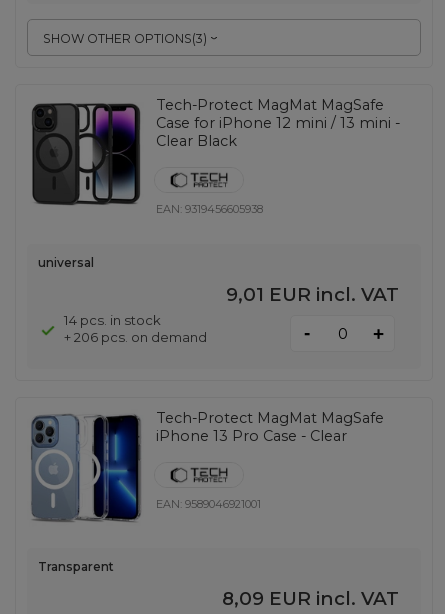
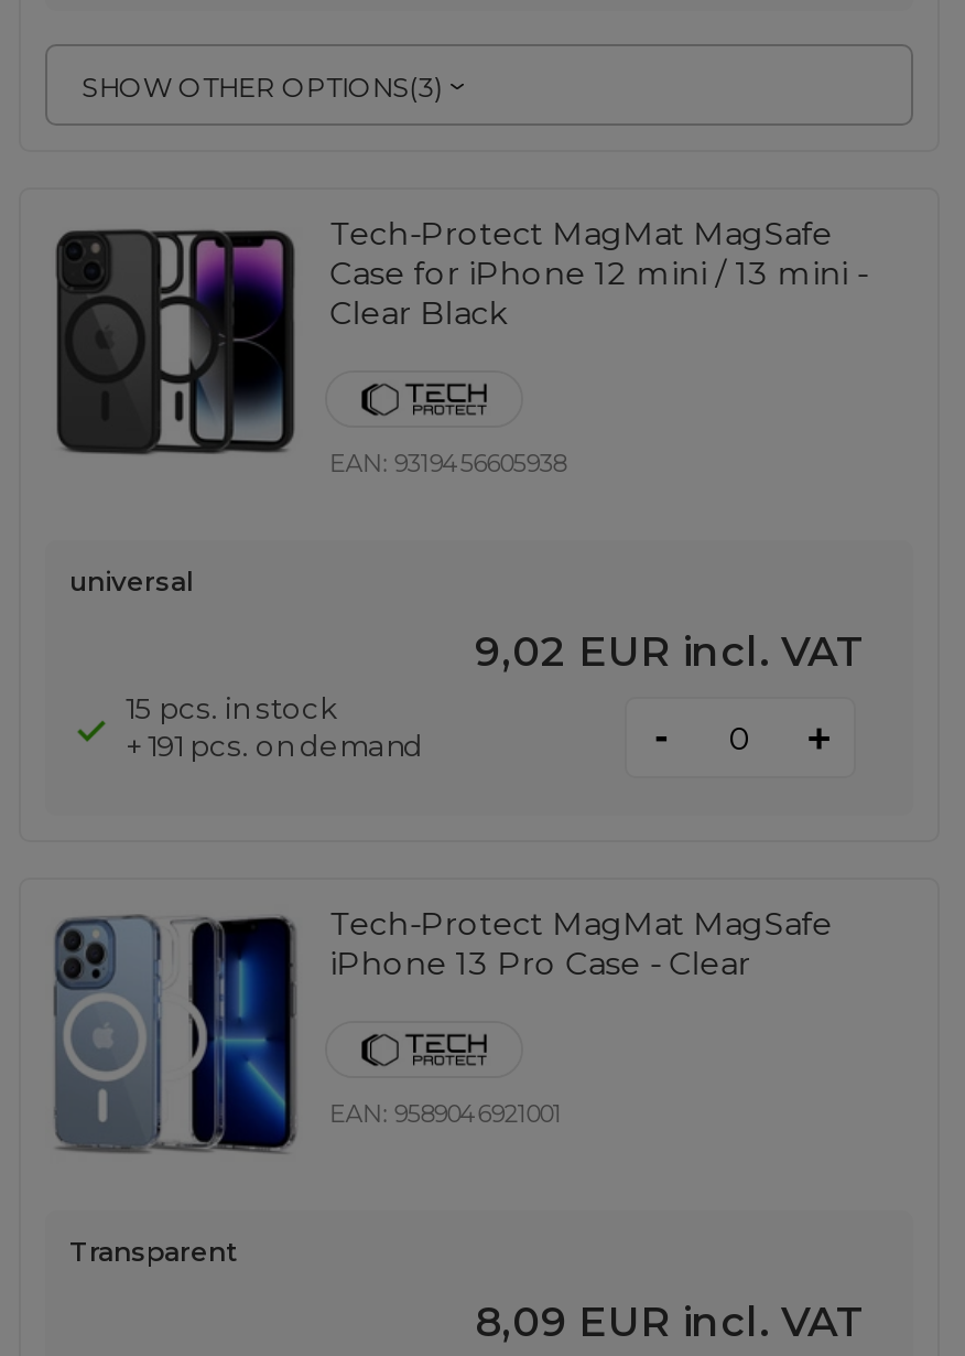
- 9,01 EUR incl. VAT
+ 9,02 EUR incl. VAT

- 14 pcs. in stock
+ 15 pcs. in stock

- + 206 pcs. on demand
+ + 191 pcs. on demand
